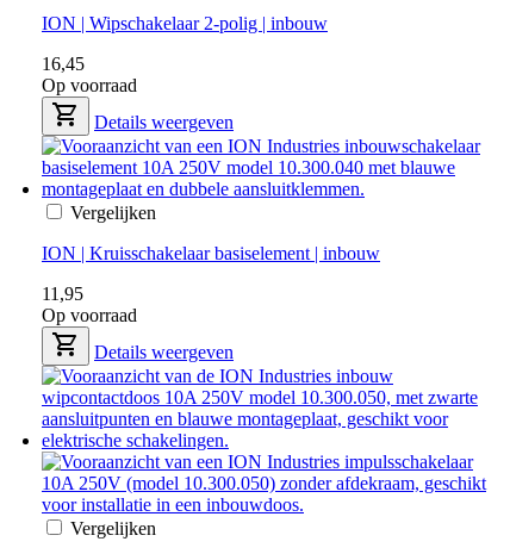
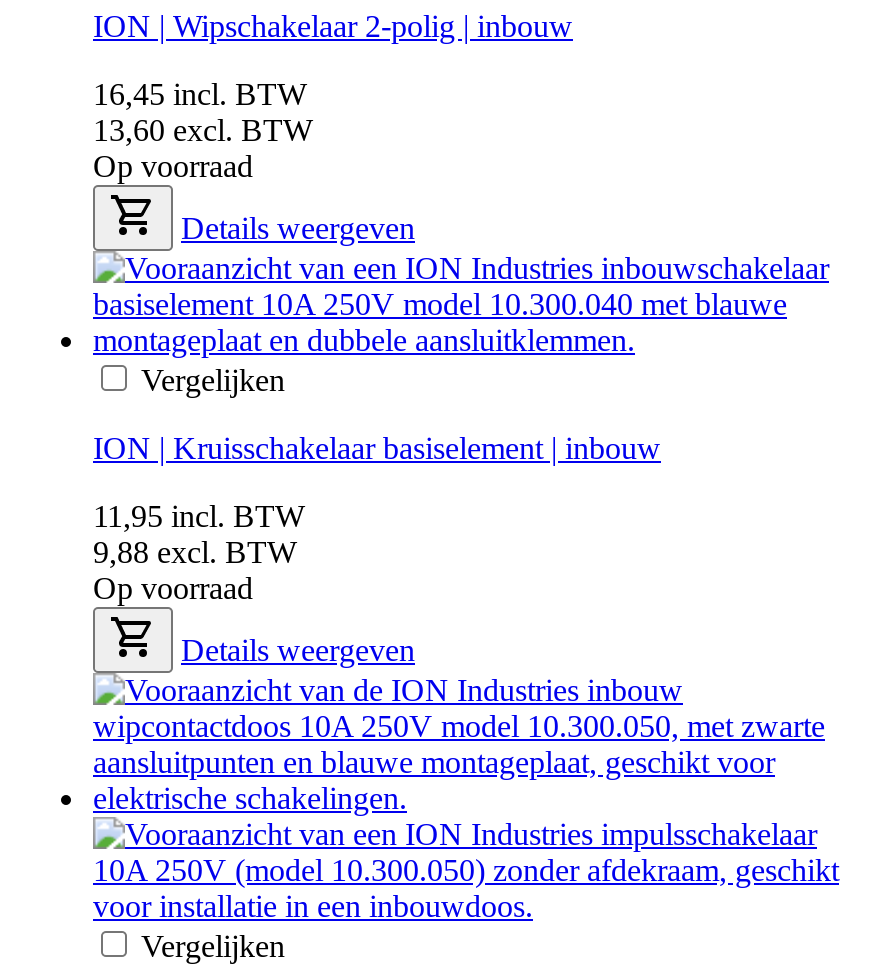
- 16,45
+ 16,45 incl. BTW
+ 13,60 excl. BTW

- 11,95
+ 11,95 incl. BTW
+ 9,88 excl. BTW
